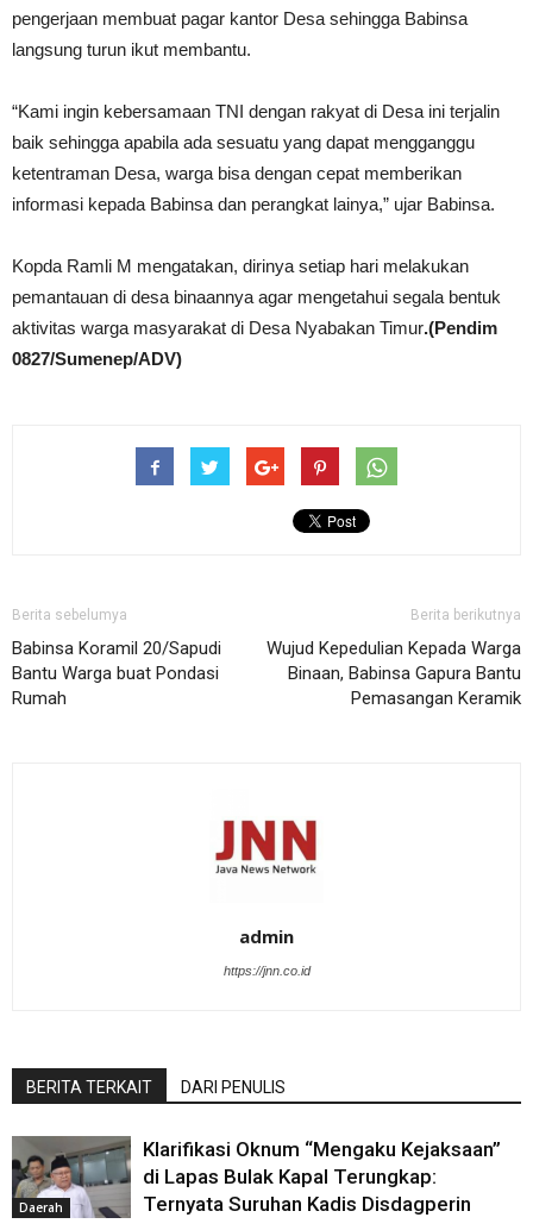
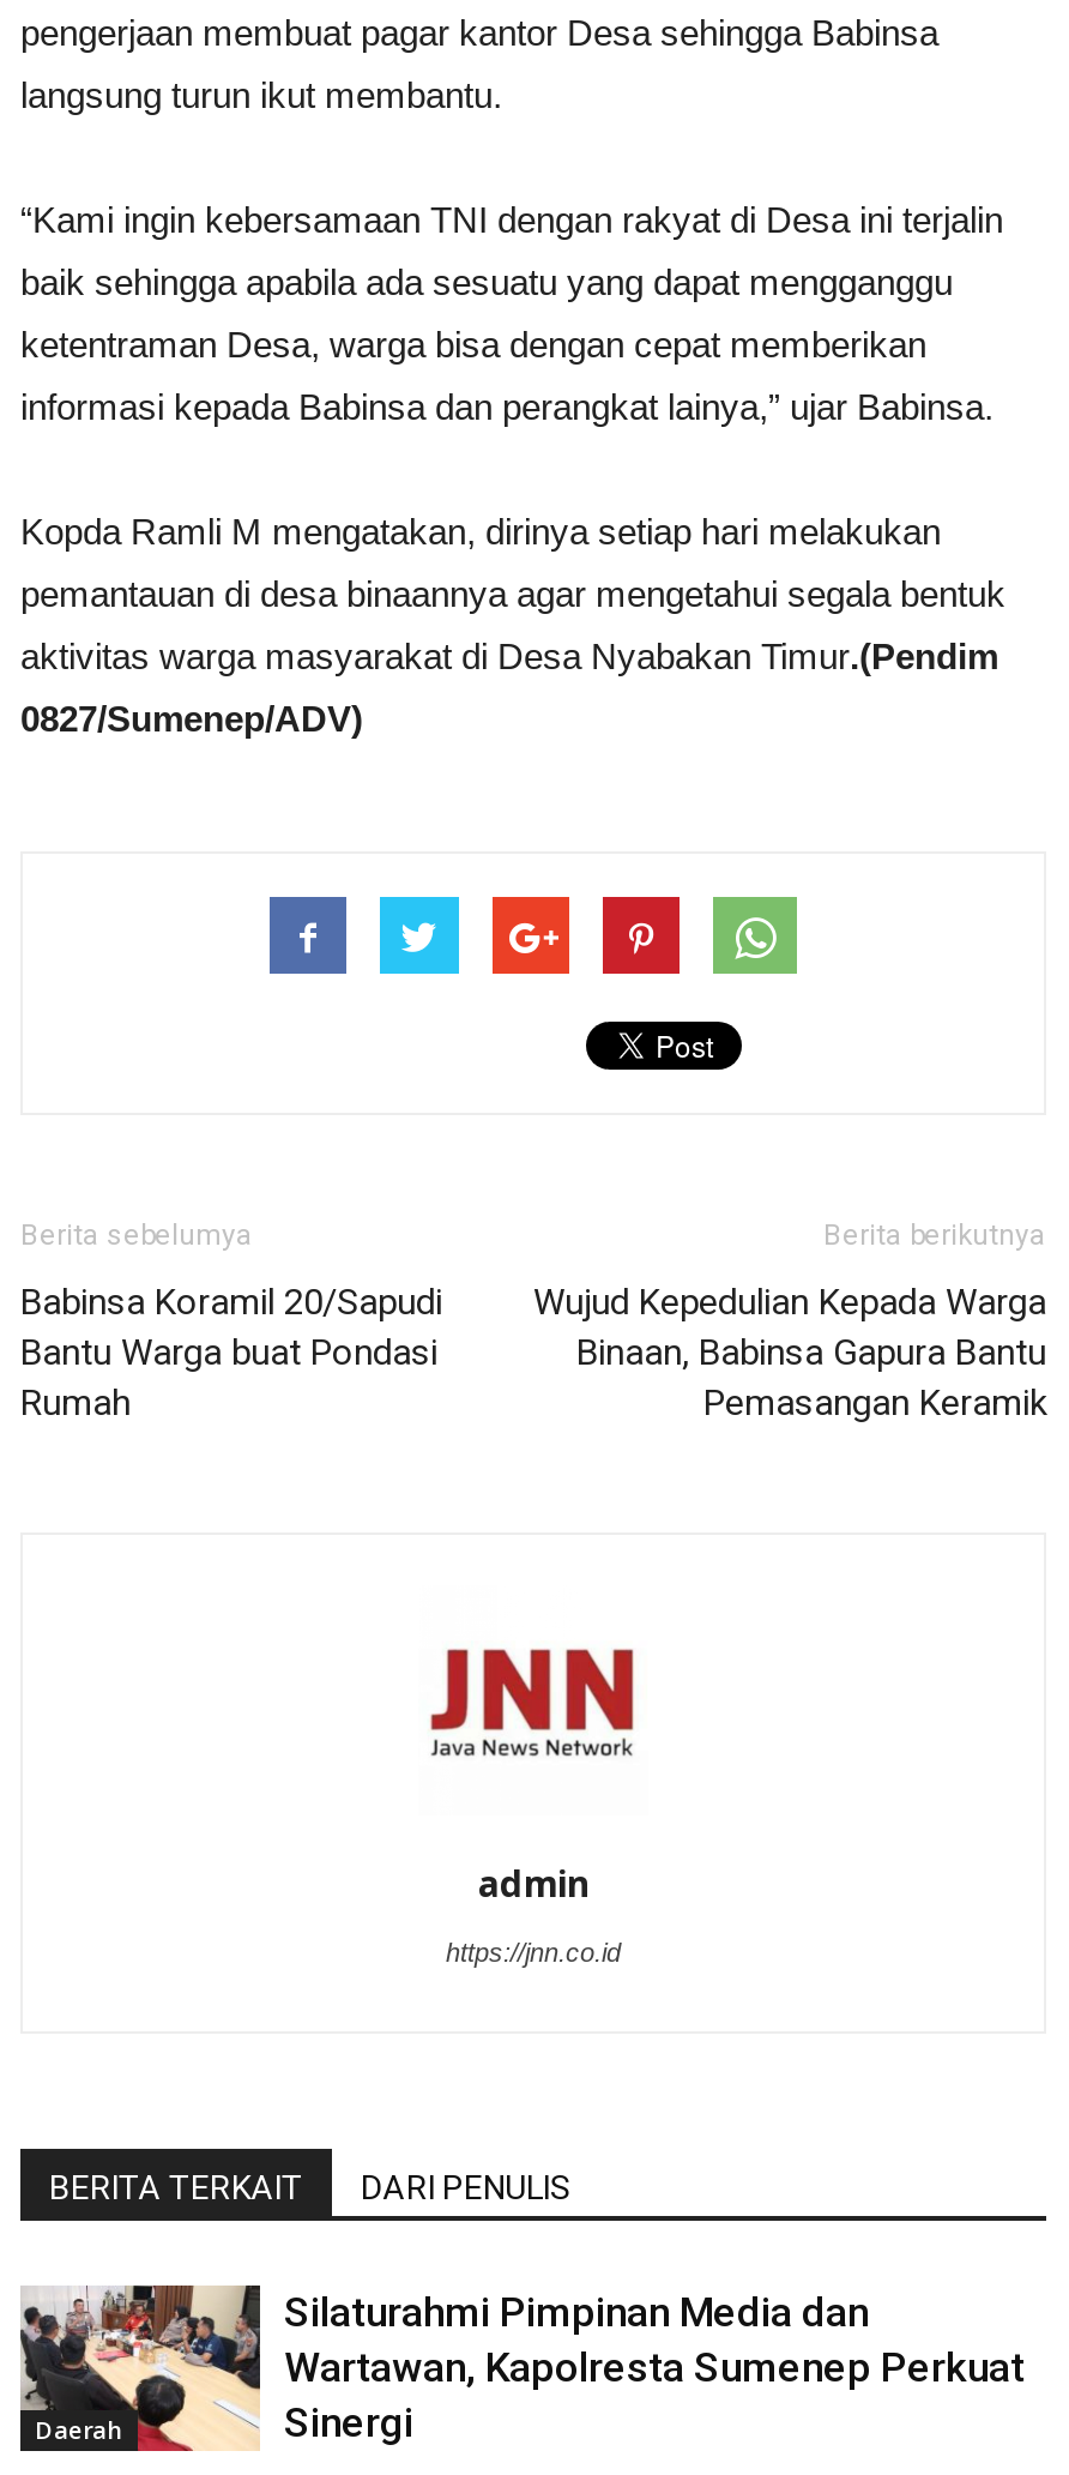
- [image]
- Klarifikasi Oknum “Mengaku Kejaksaan”
- di Lapas Bulak Kapal Terungkap:
- Ternyata Suruhan Kadis Disdagperin
+ [image]
+ Silaturahmi Pimpinan Media dan
+ Wartawan, Kapolresta Sumenep Perkuat
+ Sinergi
